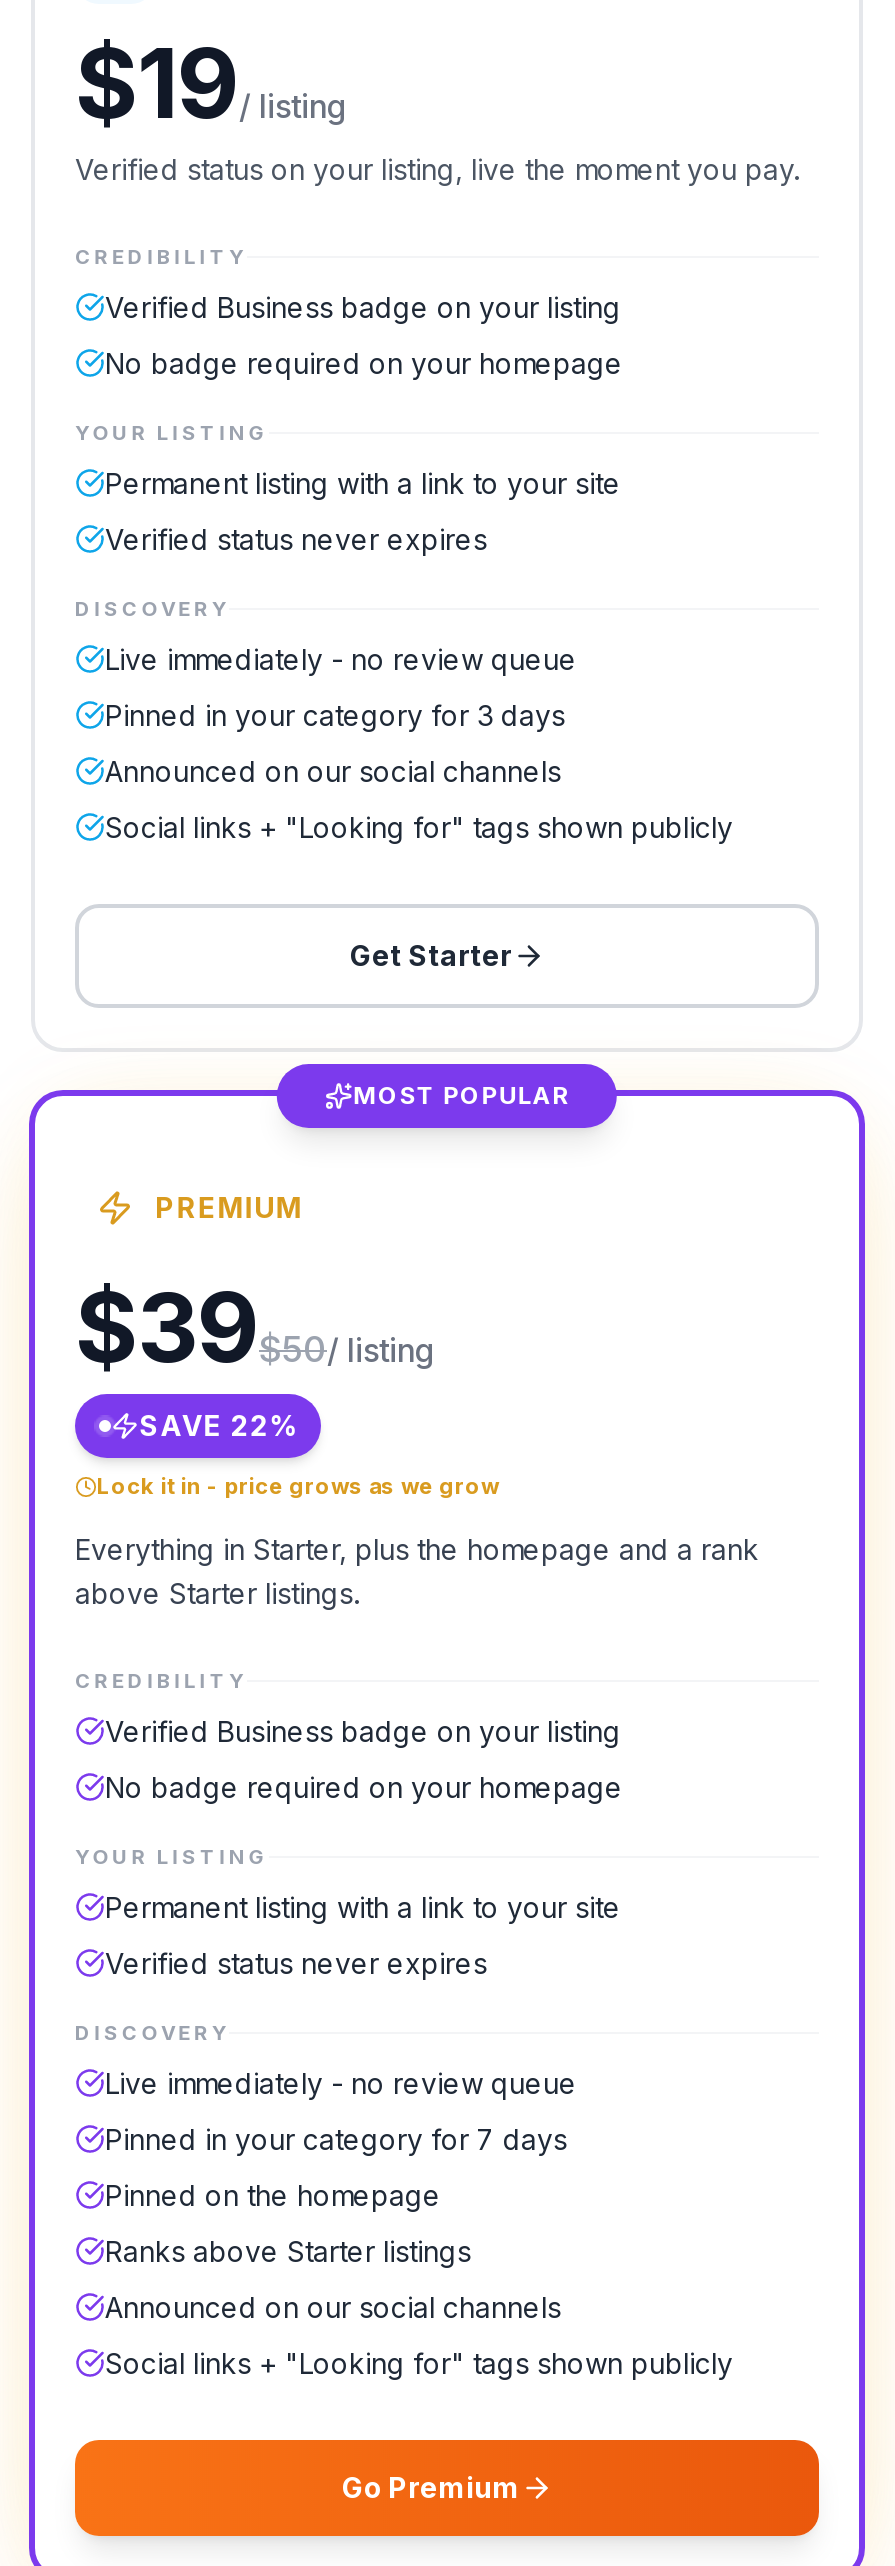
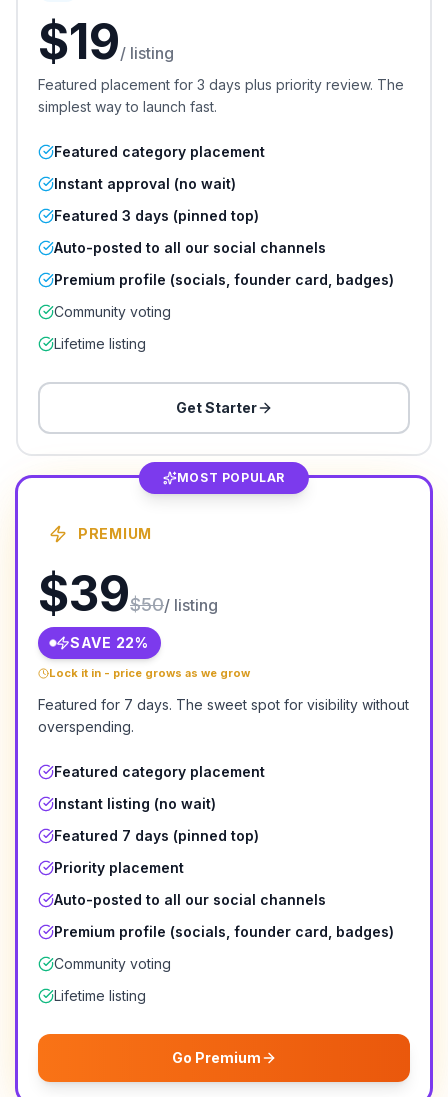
- Verified status on your listing, live the moment you pay.
- CREDIBILITY
- Verified Business badge on your listing
- No badge required on your homepage
- YOUR LISTING
- Permanent listing with a link to your site
- Verified status never expires
- DISCOVERY
- Live immediately - no review queue
- Pinned in your category for 3 days
- Announced on our social channels
- Social links + "Looking for" tags shown publicly
+ Featured placement for 3 days plus priority review. The
+ simplest way to launch fast.
+ Featured category placement
+ Instant approval (no wait)
+ Featured 3 days (pinned top)
+ Auto-posted to all our social channels
+ Premium profile (socials, founder card, badges)
+ Community voting
+ Lifetime listing

- Everything in Starter, plus the homepage and a rank
- above Starter listings.
- CREDIBILITY
- Verified Business badge on your listing
- No badge required on your homepage
- YOUR LISTING
- Permanent listing with a link to your site
- Verified status never expires
- DISCOVERY
- Live immediately - no review queue
- Pinned in your category for 7 days
- Pinned on the homepage
- Ranks above Starter listings
- Announced on our social channels
- Social links + "Looking for" tags shown publicly
+ Featured for 7 days. The sweet spot for visibility without
+ overspending.
+ Featured category placement
+ Instant listing (no wait)
+ Featured 7 days (pinned top)
+ Priority placement
+ Auto-posted to all our social channels
+ Premium profile (socials, founder card, badges)
+ Community voting
+ Lifetime listing
